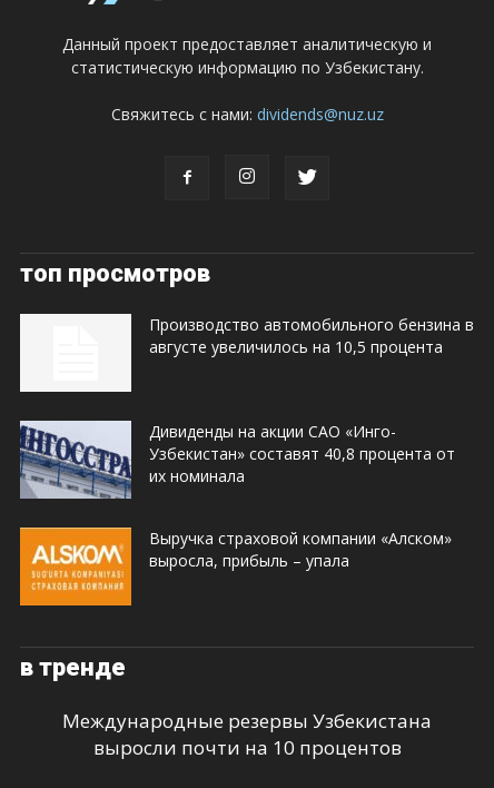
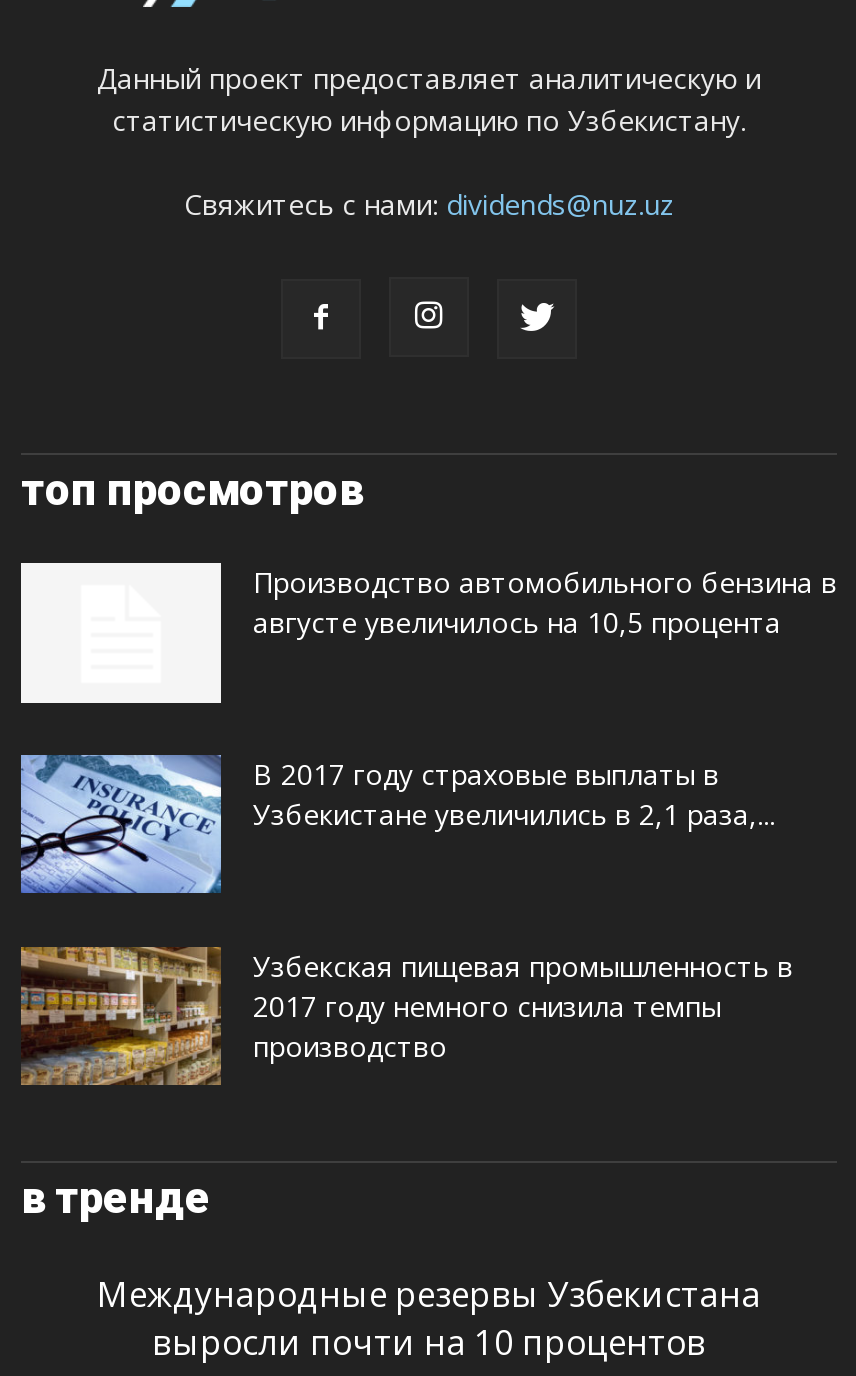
- [image]
- Дивиденды на акции САО «Инго-
- Узбекистан» составят 40,8 процента от
- их номинала
+ [image]
+ В 2017 году страховые выплаты в
+ Узбекистане увеличились в 2,1 раза,...

- [image]
- Выручка страховой компании «Алском»
- выросла, прибыль – упала
+ [image]
+ Узбекская пищевая промышленность в
+ 2017 году немного снизила темпы
+ производство
